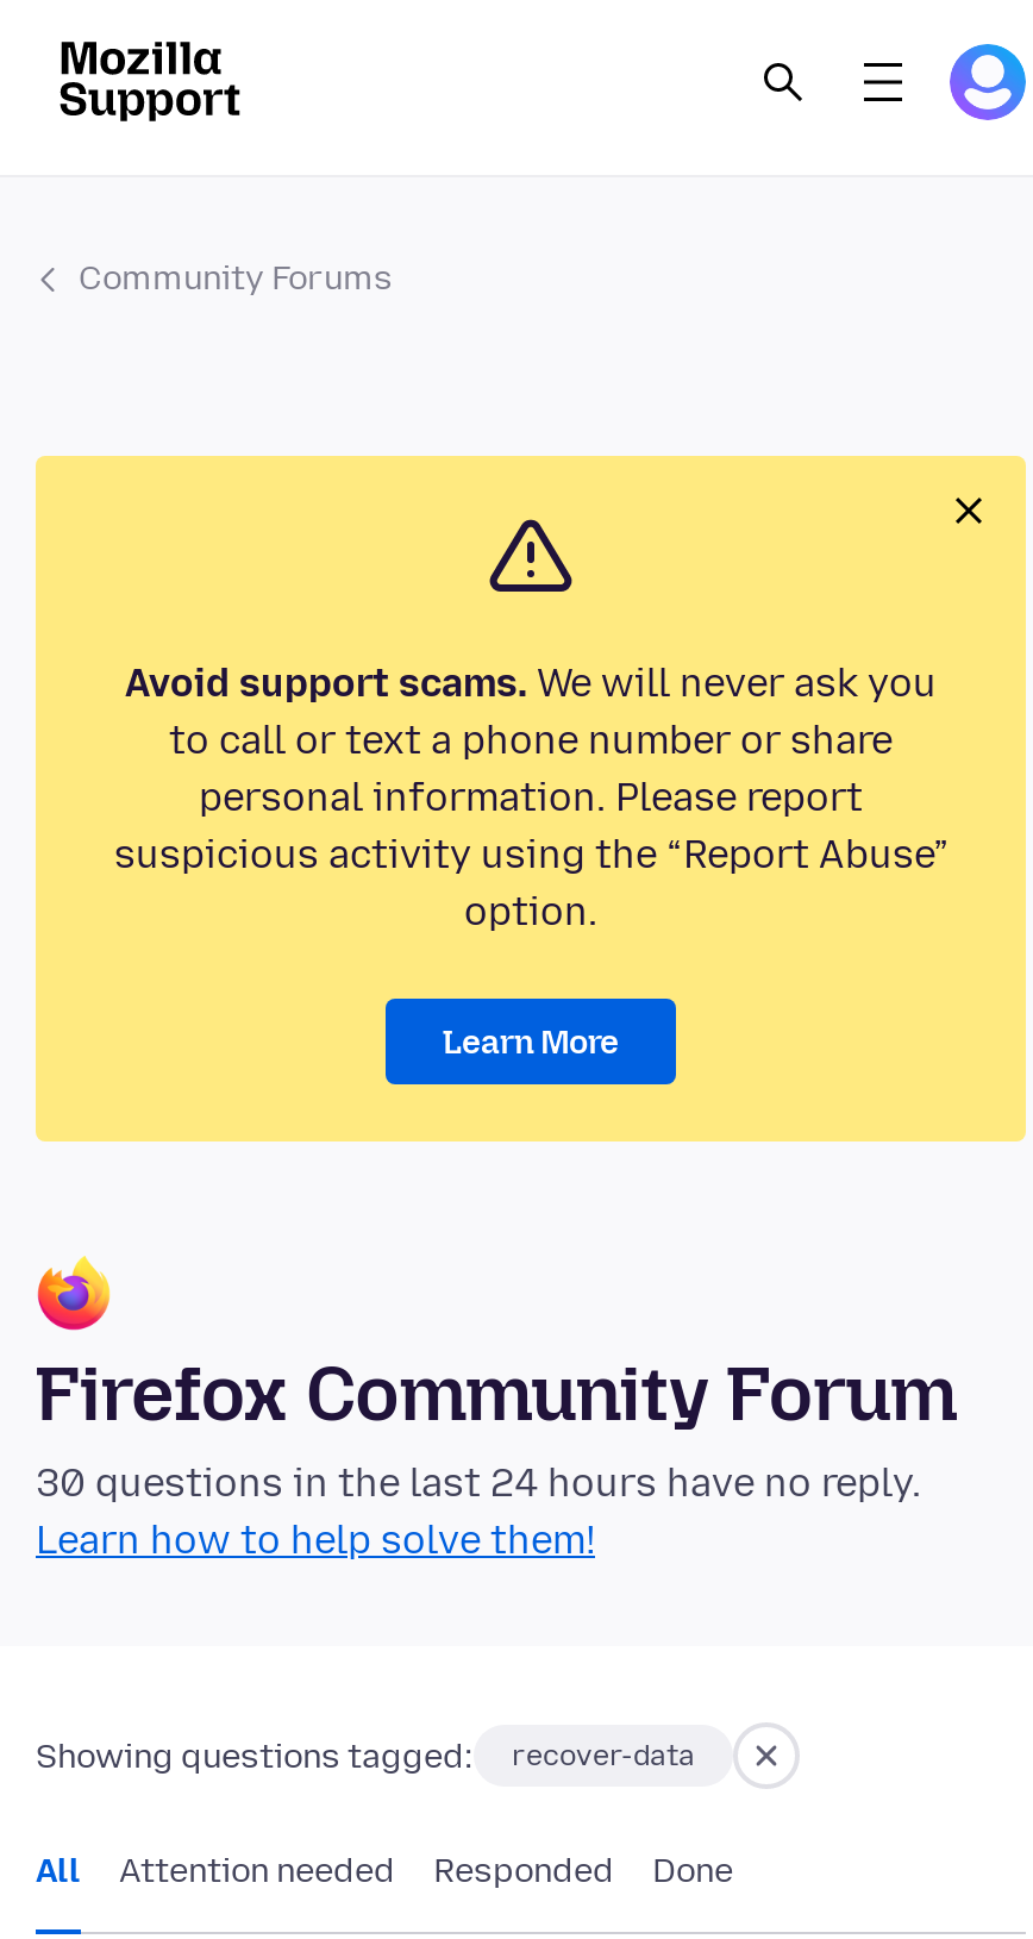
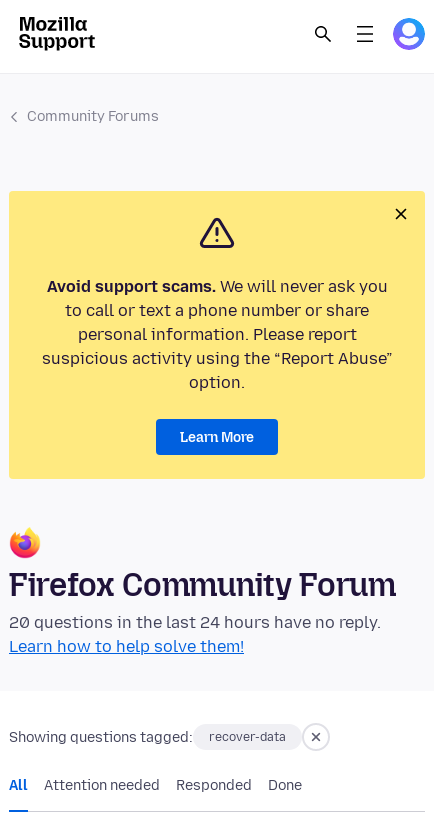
- 30 questions in the last 24 hours have no reply.
+ 20 questions in the last 24 hours have no reply.
